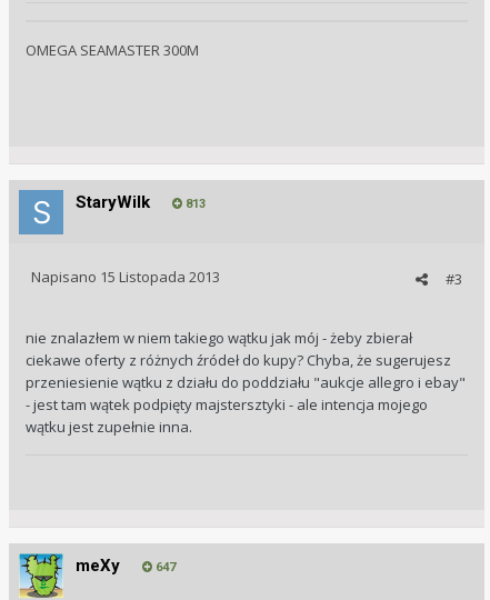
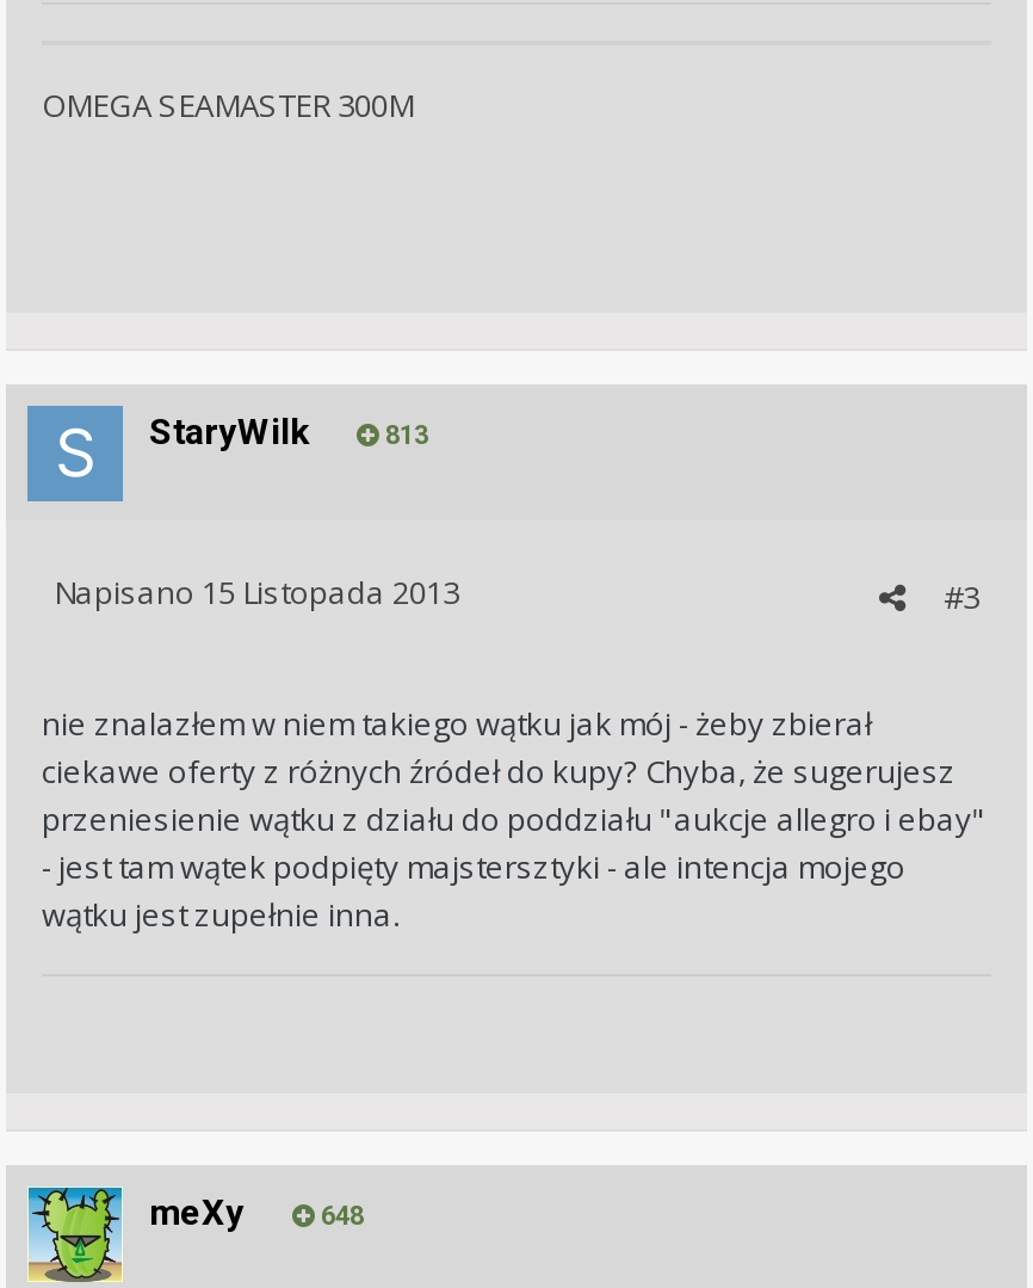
- 647
+ 648
